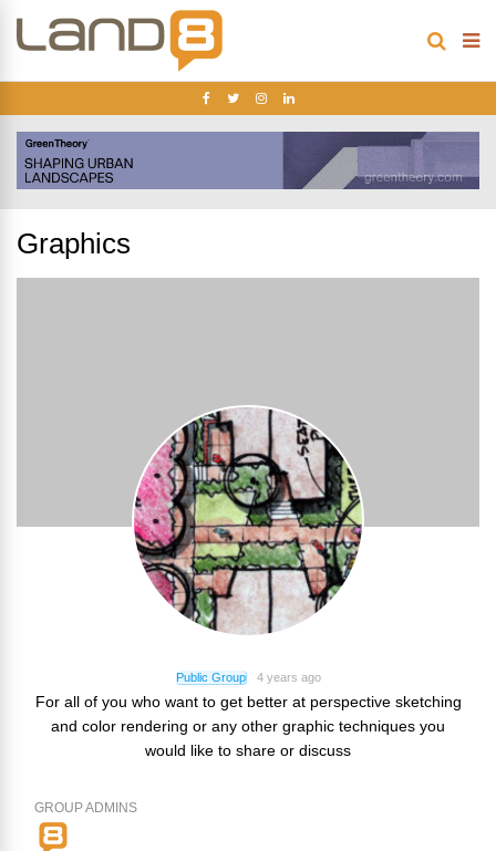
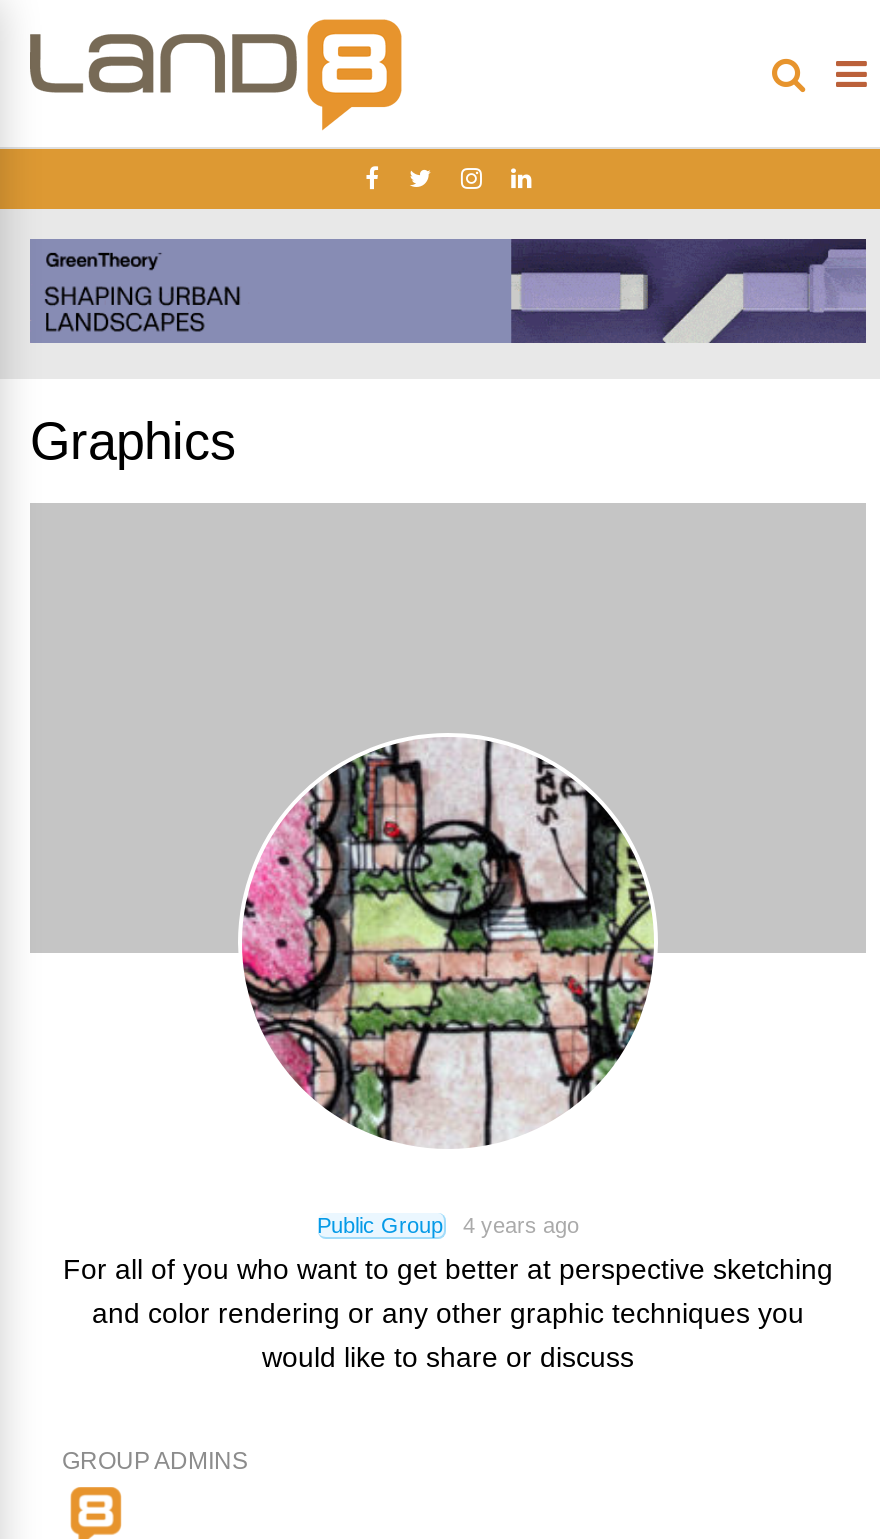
- [image]
+ [image]
